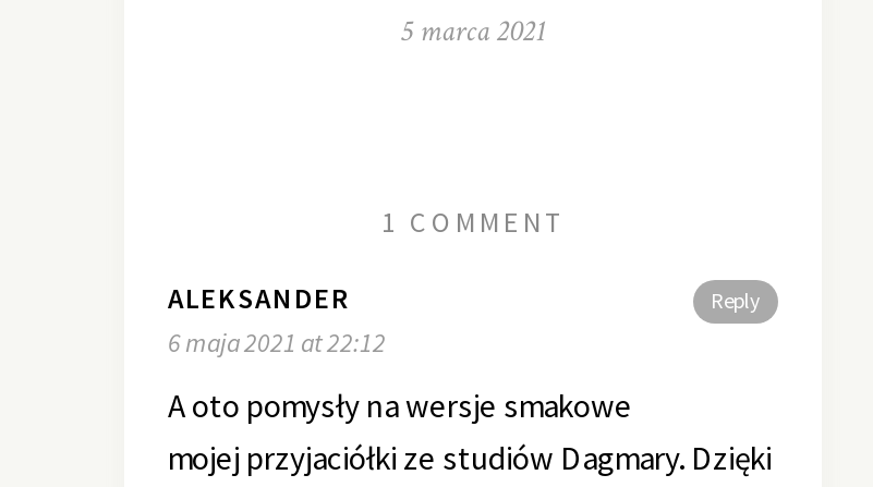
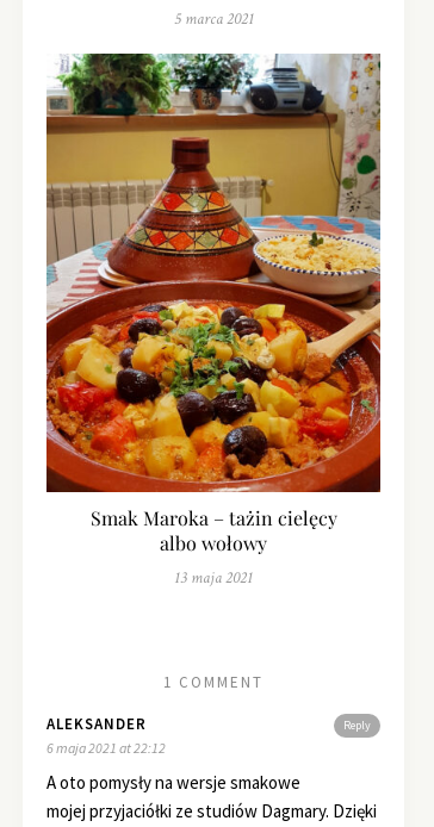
+ [image]
+ Smak Maroka – tażin cielęcy
+ albo wołowy
+ 13 maja 2021
